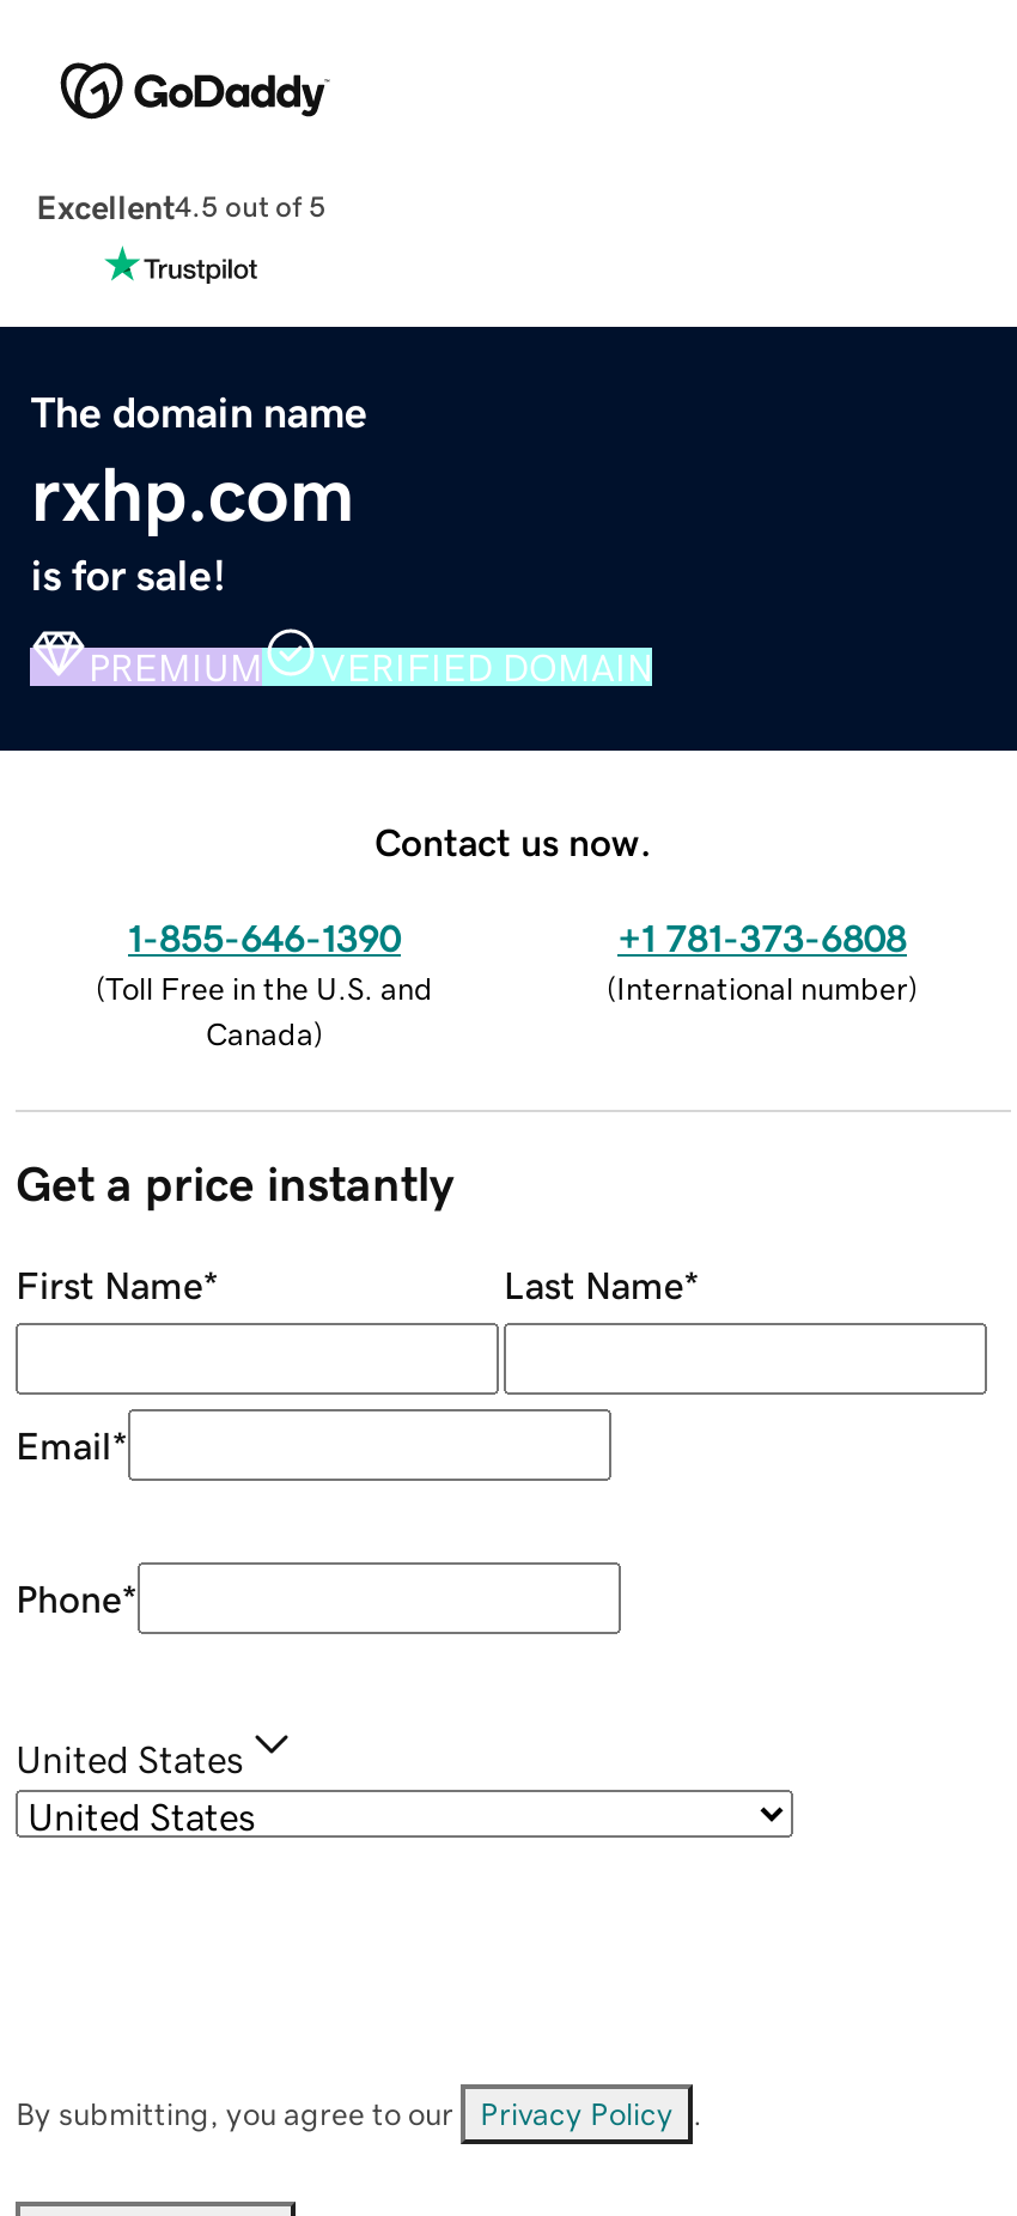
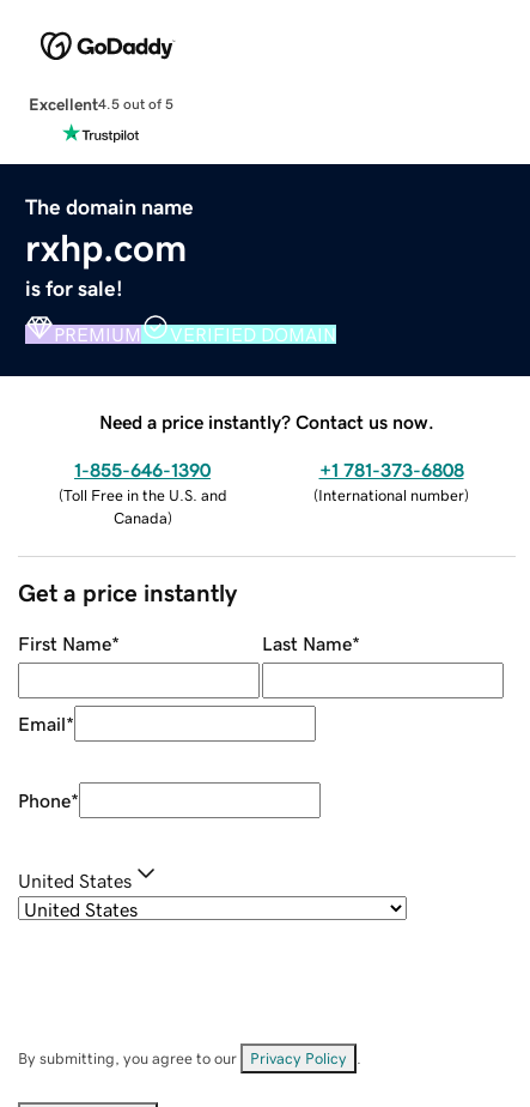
- Contact us now.
+ Need a price instantly? Contact us now.
